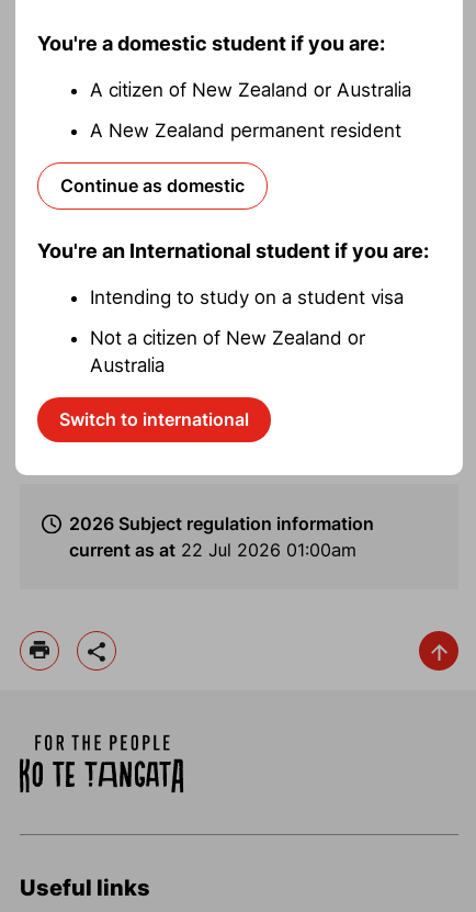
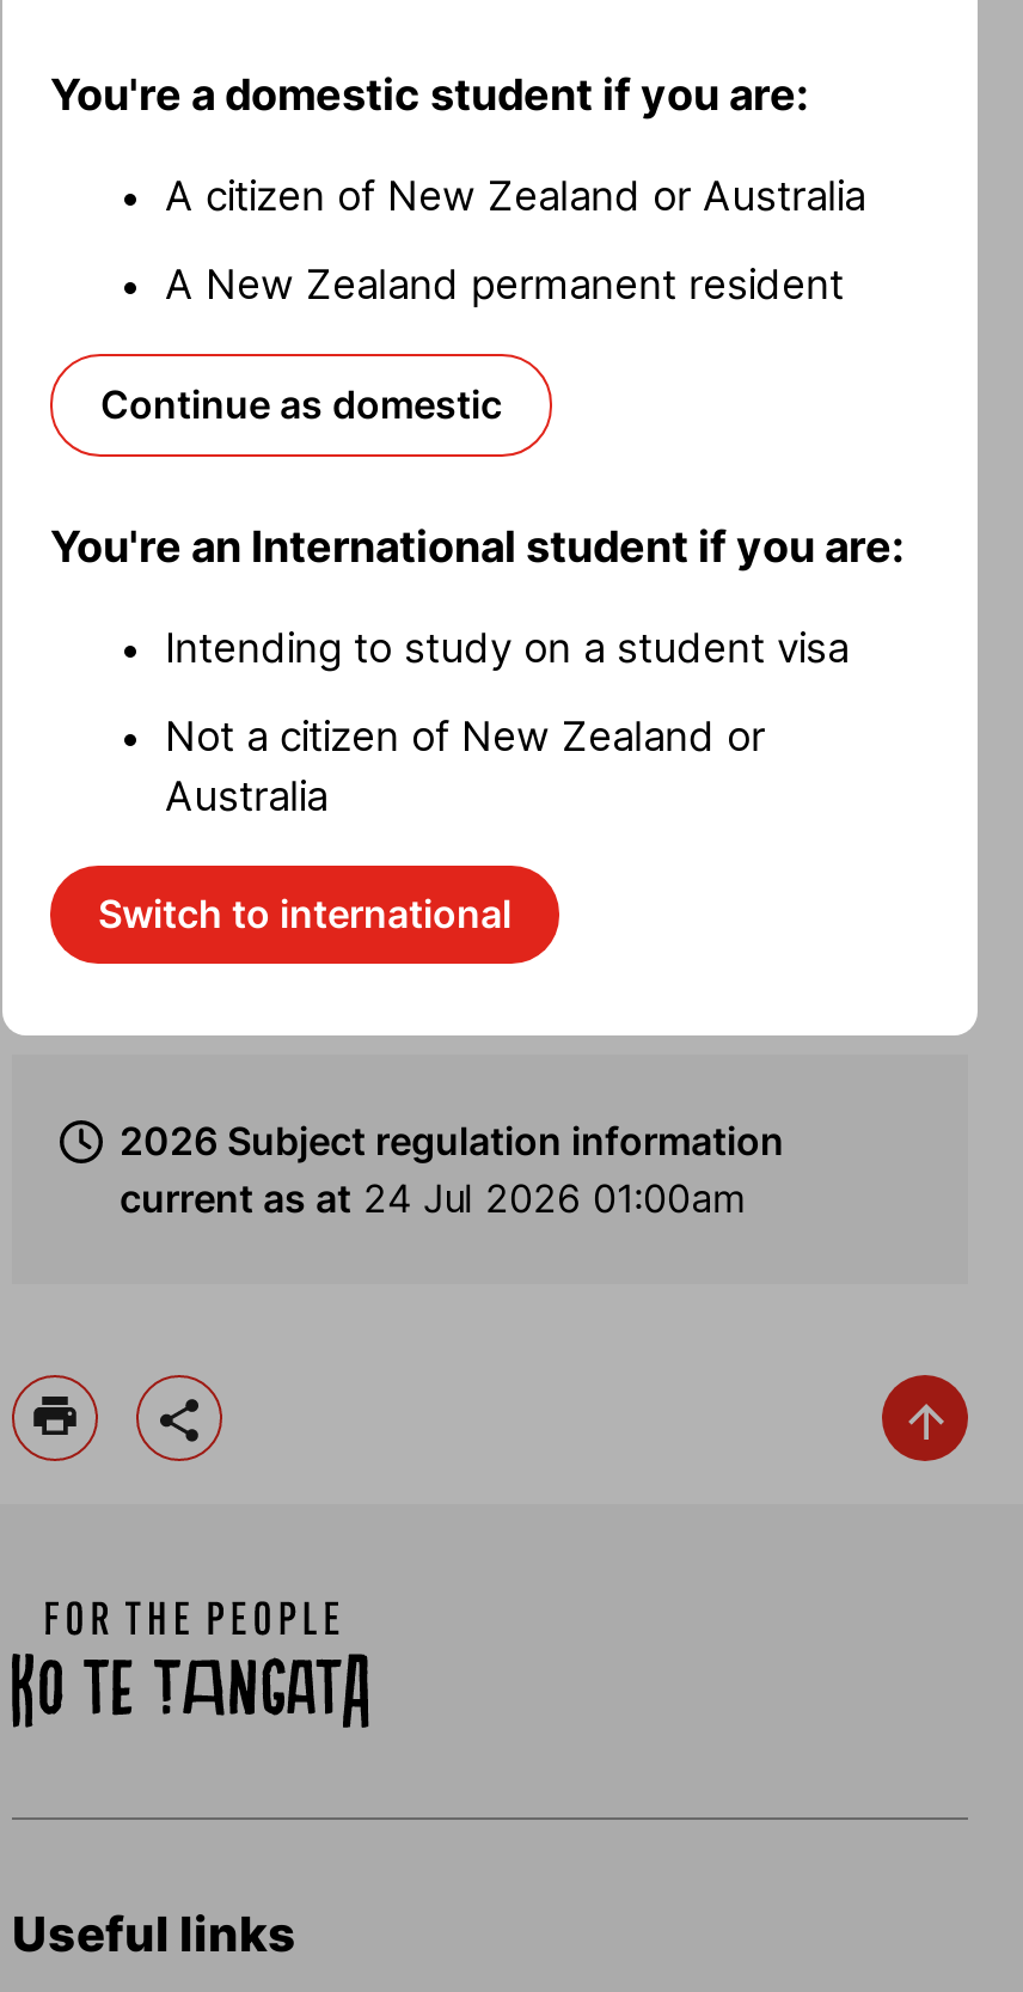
- current as at 22 Jul 2026 01:00am
+ current as at 24 Jul 2026 01:00am
